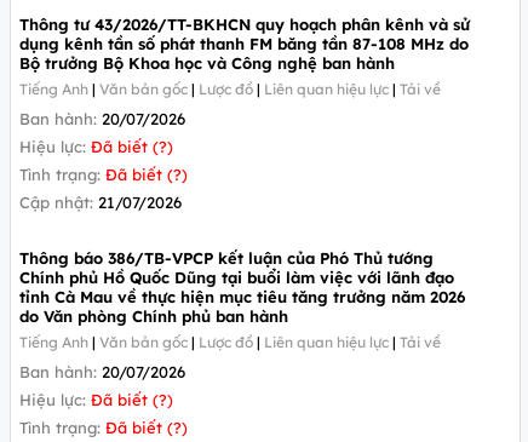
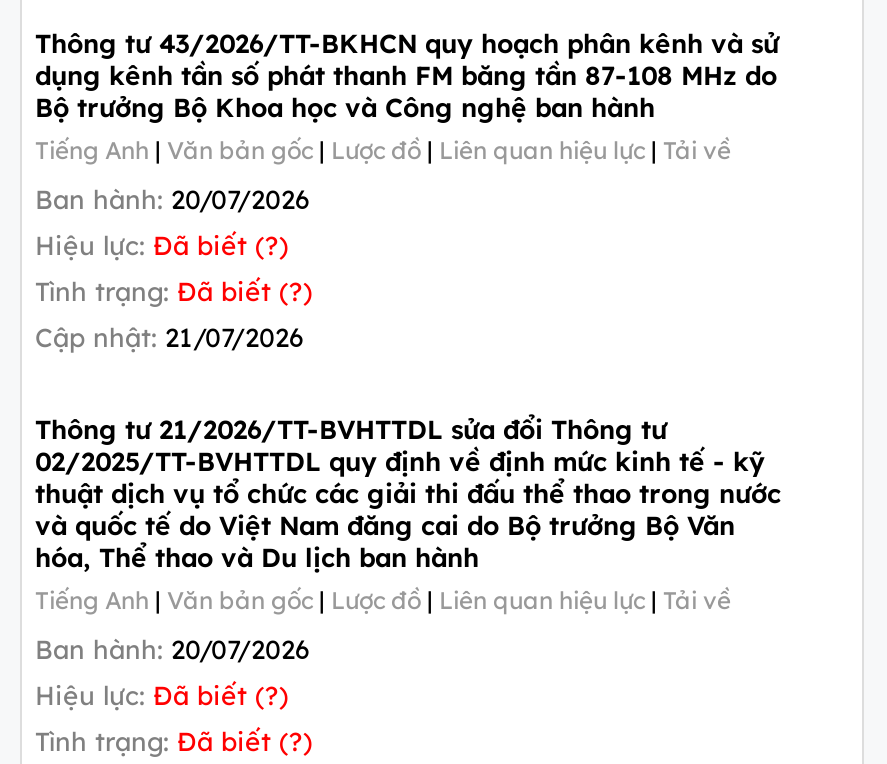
- Thông báo 386/TB-VPCP kết luận của Phó Thủ tướng
- Chính phủ Hồ Quốc Dũng tại buổi làm việc với lãnh đạo
- tỉnh Cà Mau về thực hiện mục tiêu tăng trưởng năm 2026
- do Văn phòng Chính phủ ban hành
+ Thông tư 21/2026/TT-BVHTTDL sửa đổi Thông tư
+ 02/2025/TT-BVHTTDL quy định về định mức kinh tế - kỹ
+ thuật dịch vụ tổ chức các giải thi đấu thể thao trong nước
+ và quốc tế do Việt Nam đăng cai do Bộ trưởng Bộ Văn
+ hóa, Thể thao và Du lịch ban hành
